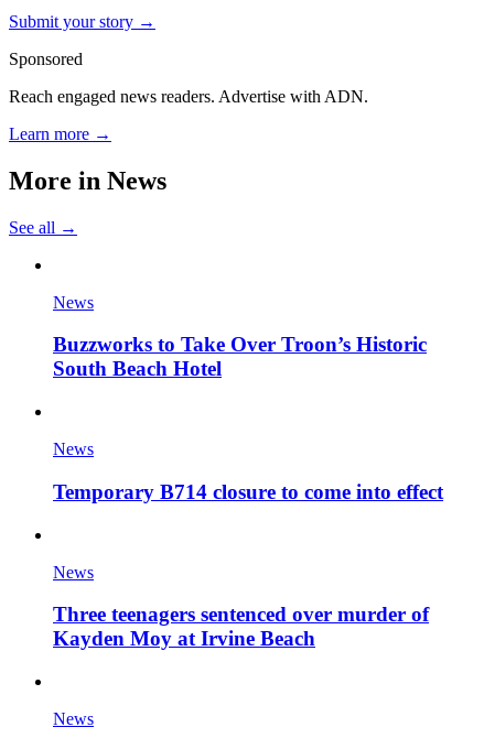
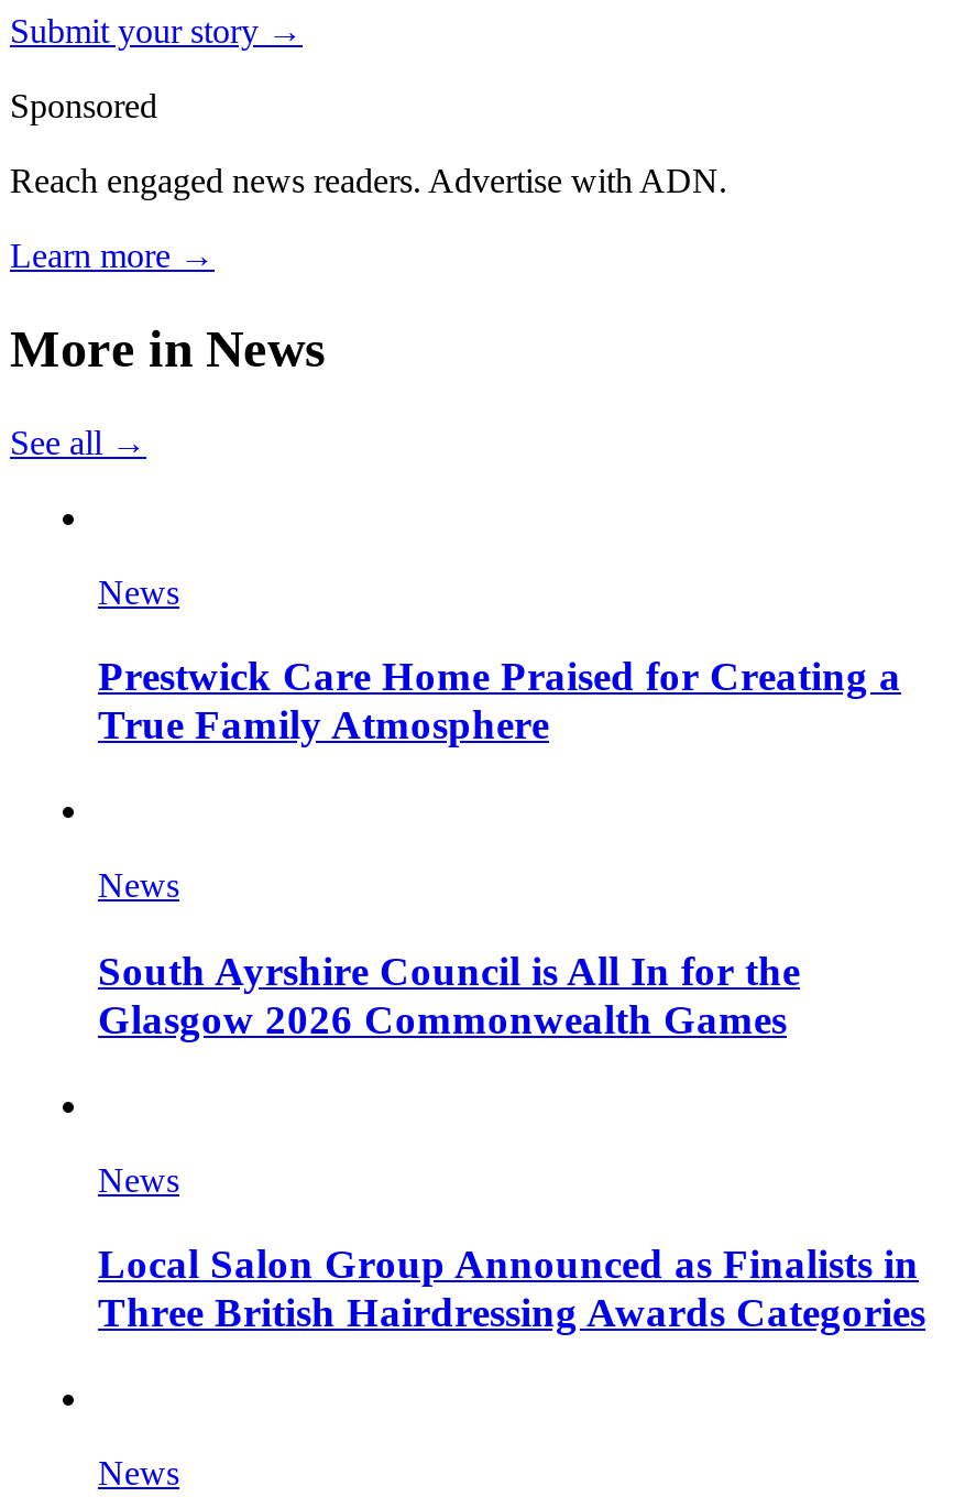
- Buzzworks to Take Over Troon’s Historic
- South Beach Hotel
+ Prestwick Care Home Praised for Creating a
+ True Family Atmosphere

- Temporary B714 closure to come into effect
+ South Ayrshire Council is All In for the
+ Glasgow 2026 Commonwealth Games

- Three teenagers sentenced over murder of
- Kayden Moy at Irvine Beach
+ Local Salon Group Announced as Finalists in
+ Three British Hairdressing Awards Categories
